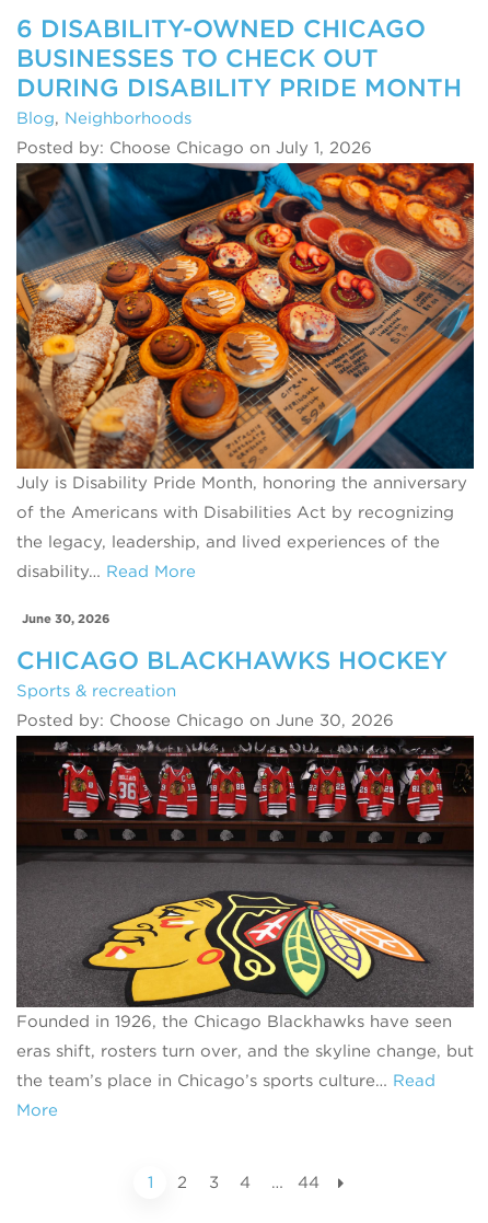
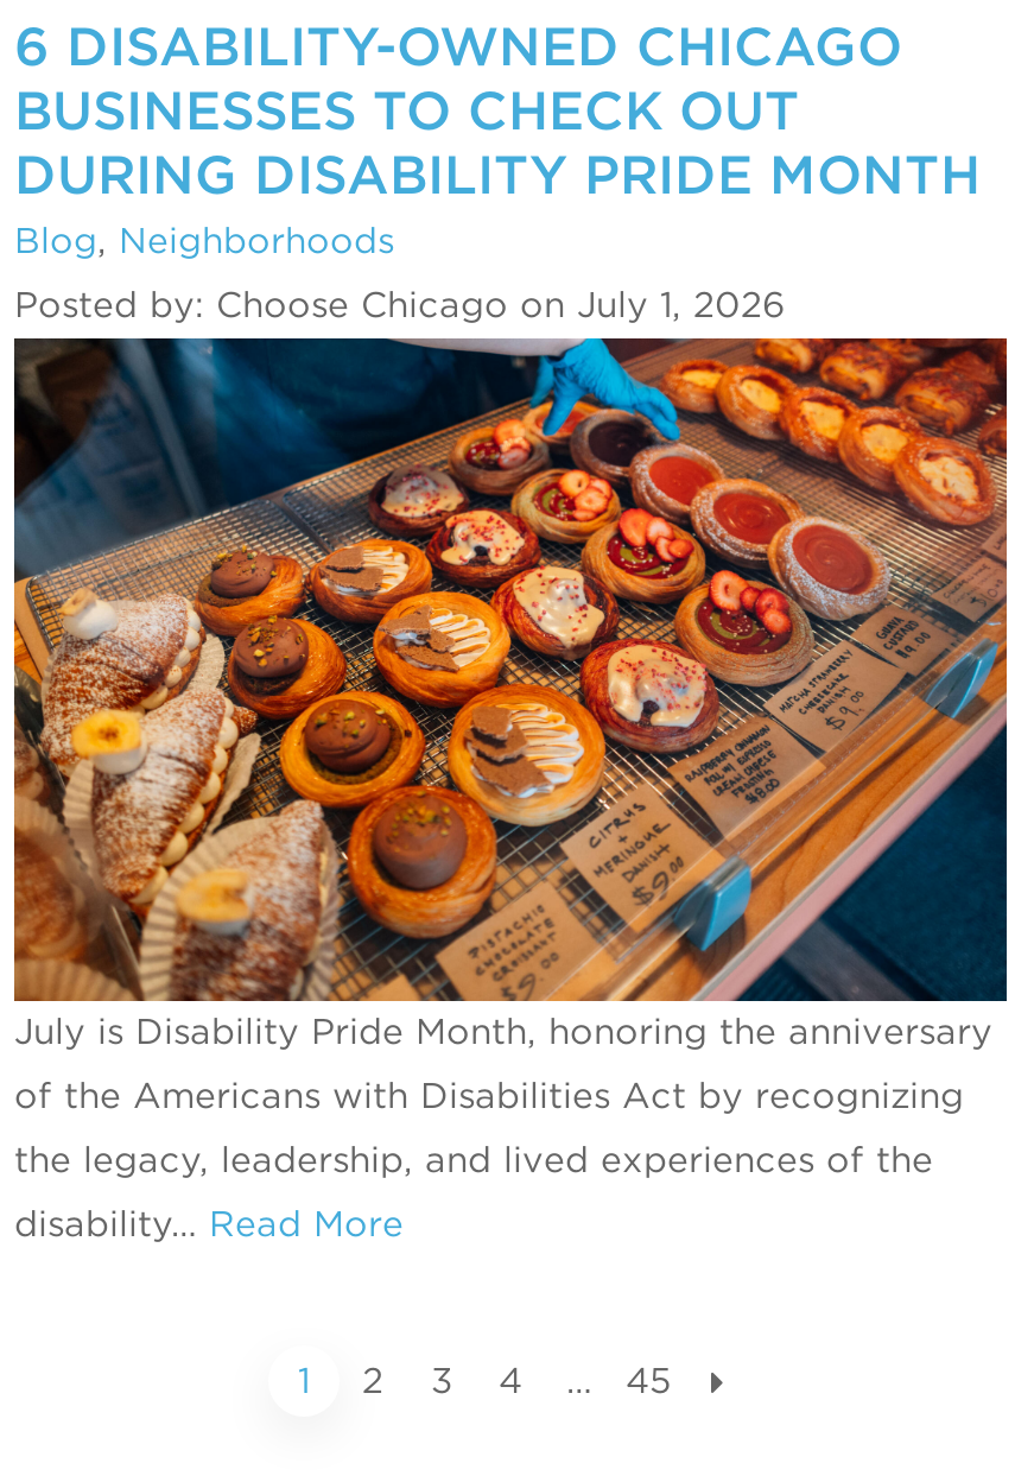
- June 30, 2026
- CHICAGO BLACKHAWKS HOCKEY
- Sports & recreation
- Posted by: Choose Chicago on June 30, 2026

- [image]
- Founded in 1926, the Chicago Blackhawks have seen
- eras shift, rosters turn over, and the skyline change, but
- the team’s place in Chicago’s sports culture… Read
- More

- 44
+ 45
